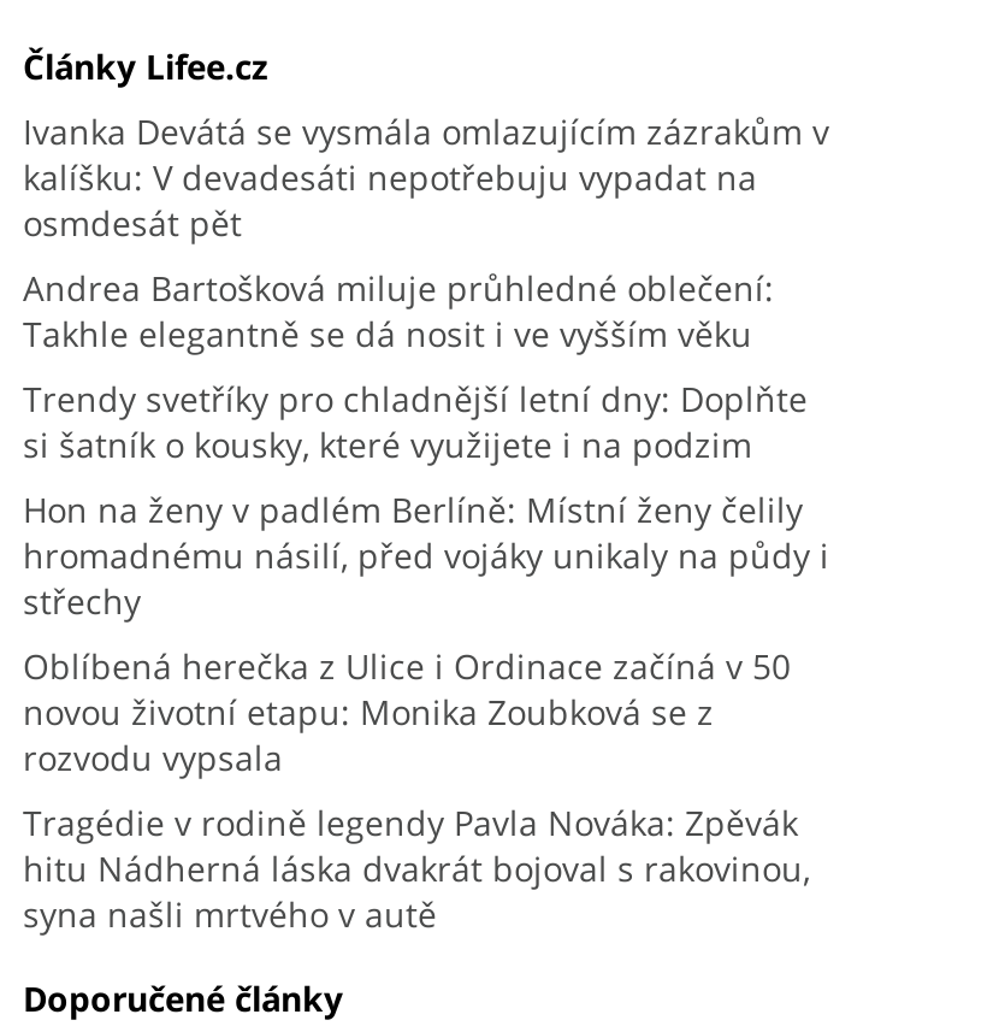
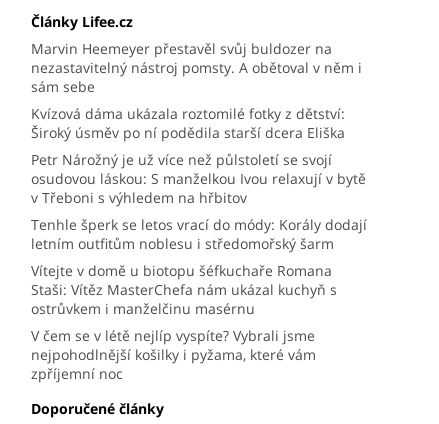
- Ivanka Devátá se vysmála omlazujícím zázrakům v
- kalíšku: V devadesáti nepotřebuju vypadat na
- osmdesát pět
- Andrea Bartošková miluje průhledné oblečení:
- Takhle elegantně se dá nosit i ve vyšším věku
- Trendy svetříky pro chladnější letní dny: Doplňte
- si šatník o kousky, které využijete i na podzim
- Hon na ženy v padlém Berlíně: Místní ženy čelily
- hromadnému násilí, před vojáky unikaly na půdy i
- střechy
- Oblíbená herečka z Ulice i Ordinace začíná v 50
- novou životní etapu: Monika Zoubková se z
- rozvodu vypsala
- Tragédie v rodině legendy Pavla Nováka: Zpěvák
- hitu Nádherná láska dvakrát bojoval s rakovinou,
- syna našli mrtvého v autě
+ Marvin Heemeyer přestavěl svůj buldozer na
+ nezastavitelný nástroj pomsty. A obětoval v něm i
+ sám sebe
+ Kvízová dáma ukázala roztomilé fotky z dětství:
+ Široký úsměv po ní podědila starší dcera Eliška
+ Petr Nárožný je už více než půlstoletí se svojí
+ osudovou láskou: S manželkou Ivou relaxují v bytě
+ v Třeboni s výhledem na hřbitov
+ Tenhle šperk se letos vrací do módy: Korály dodají
+ letním outfitům noblesu i středomořský šarm
+ Vítejte v domě u biotopu šéfkuchaře Romana
+ Staši: Vítěz MasterChefa nám ukázal kuchyň s
+ ostrůvkem i manželčinu masérnu
+ V čem se v létě nejlíp vyspíte? Vybrali jsme
+ nejpohodlnější košilky i pyžama, které vám
+ zpříjemní noc
